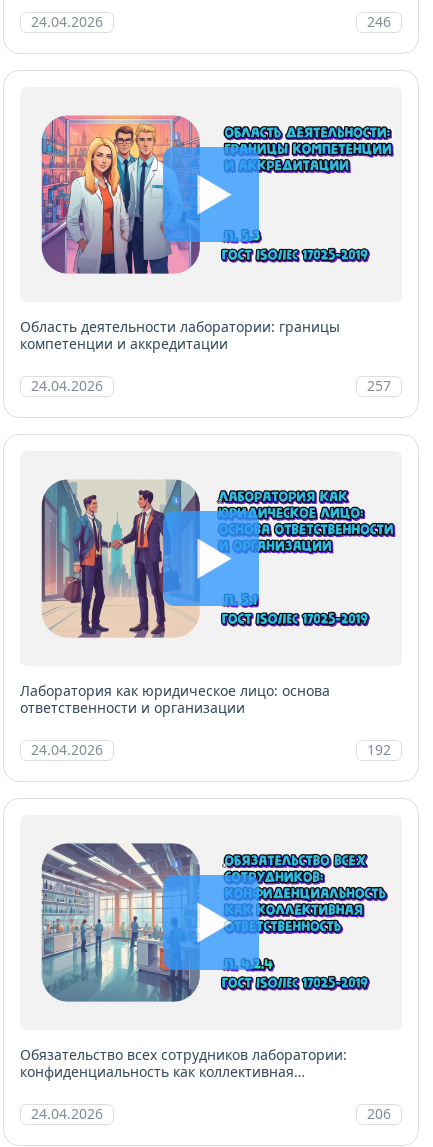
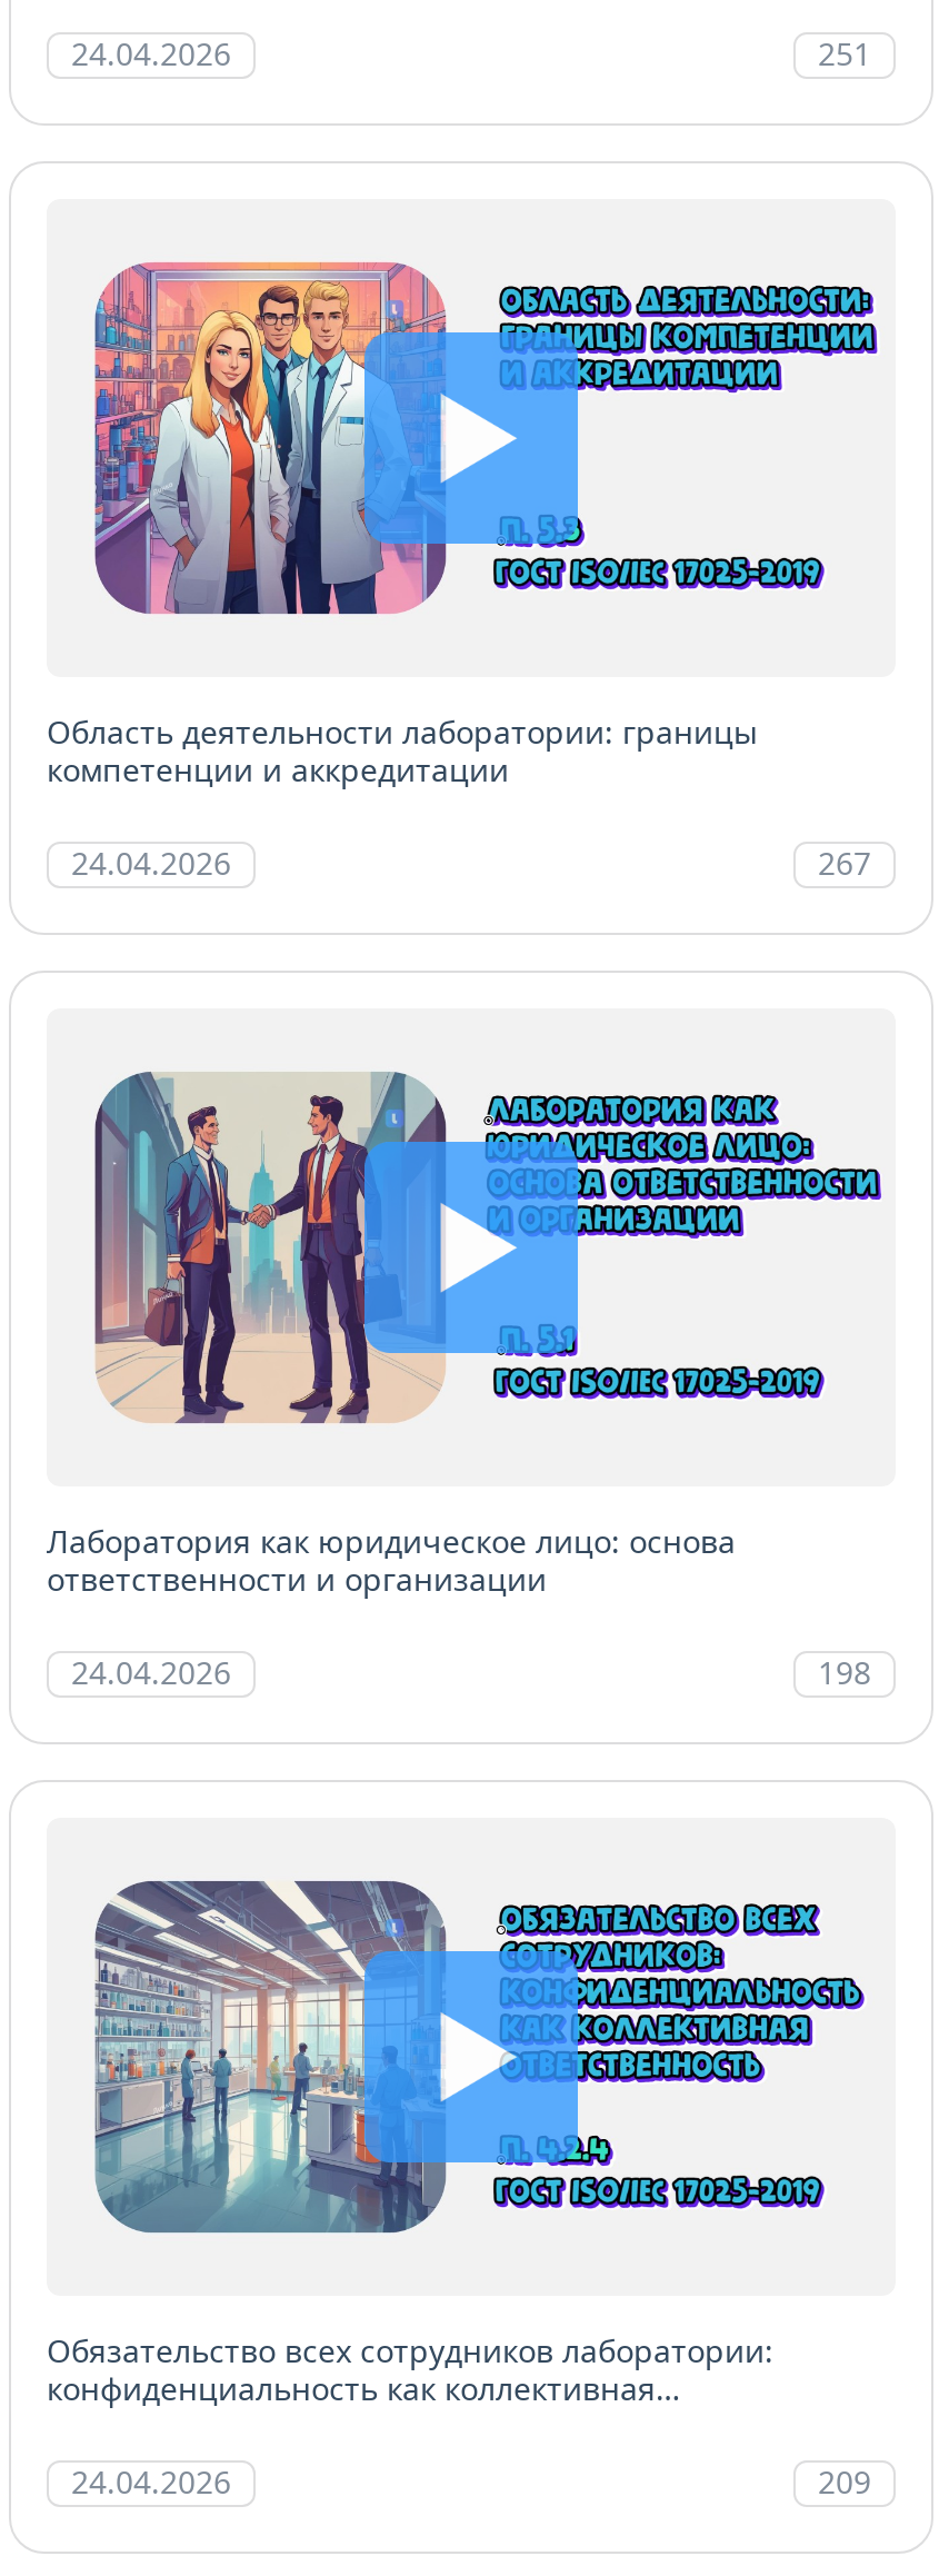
- 246
+ 251

- 257
+ 267

- 192
+ 198

- 206
+ 209
